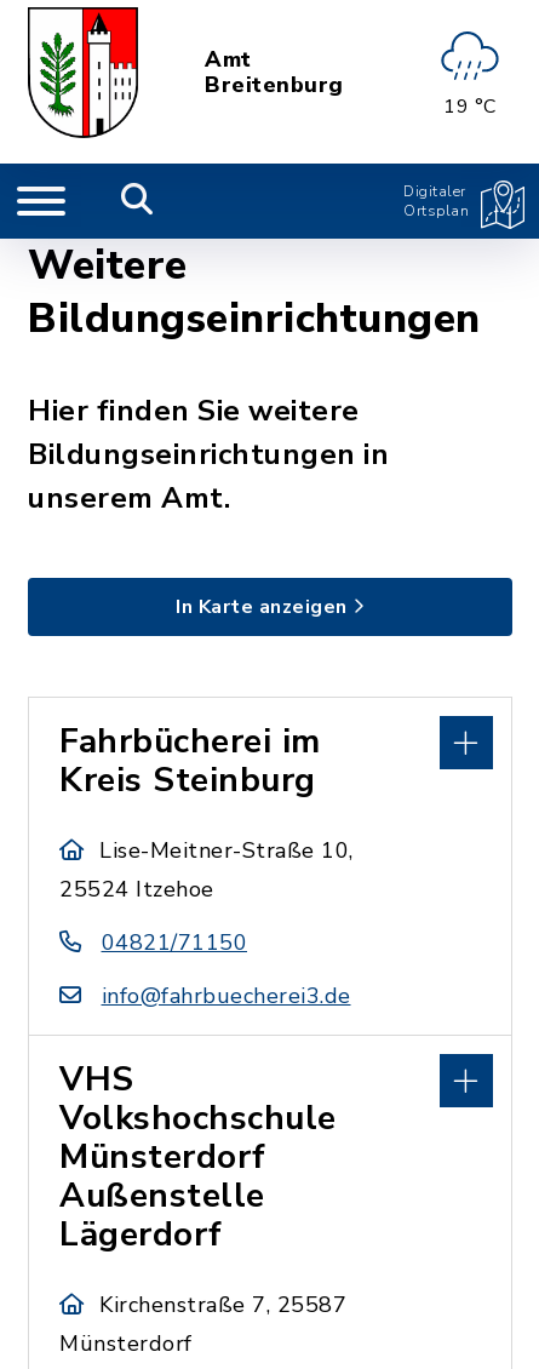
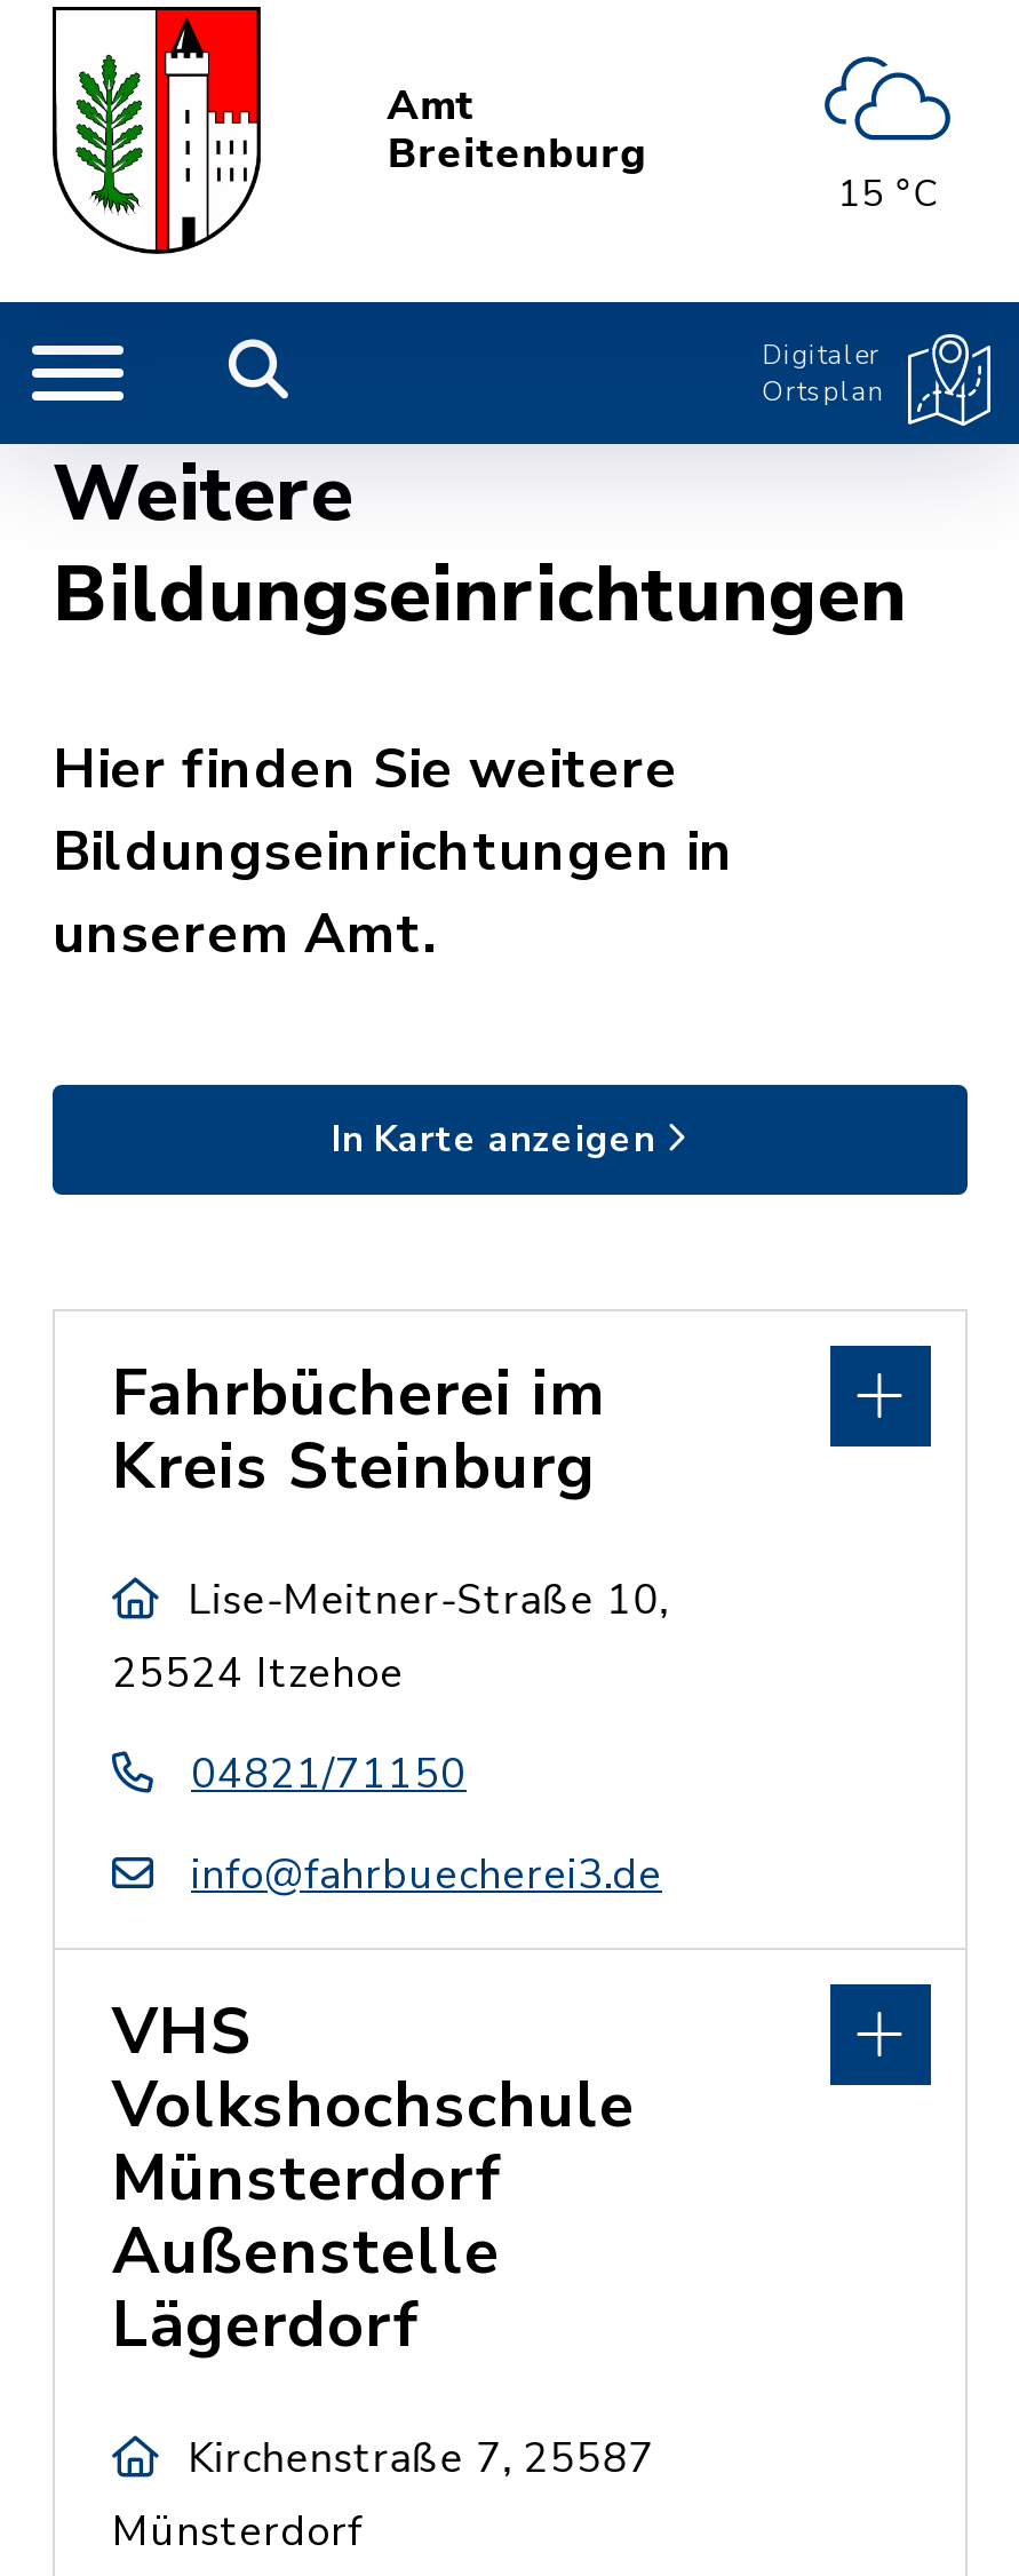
- [image]
- 19 °C
+ [image]
+ 15 °C
